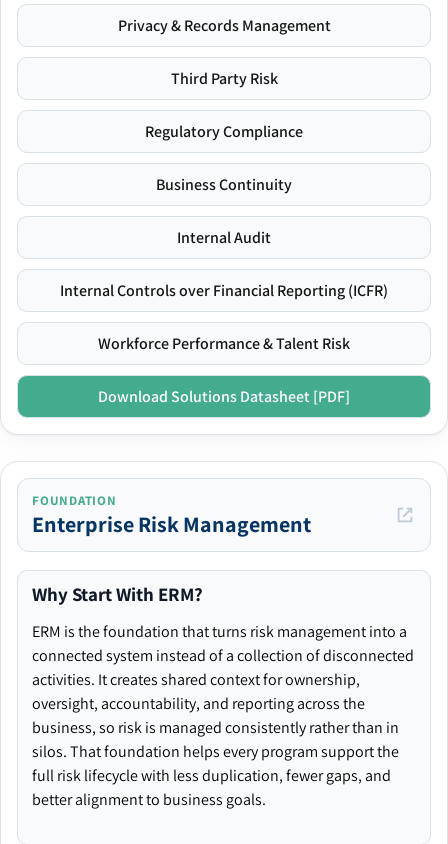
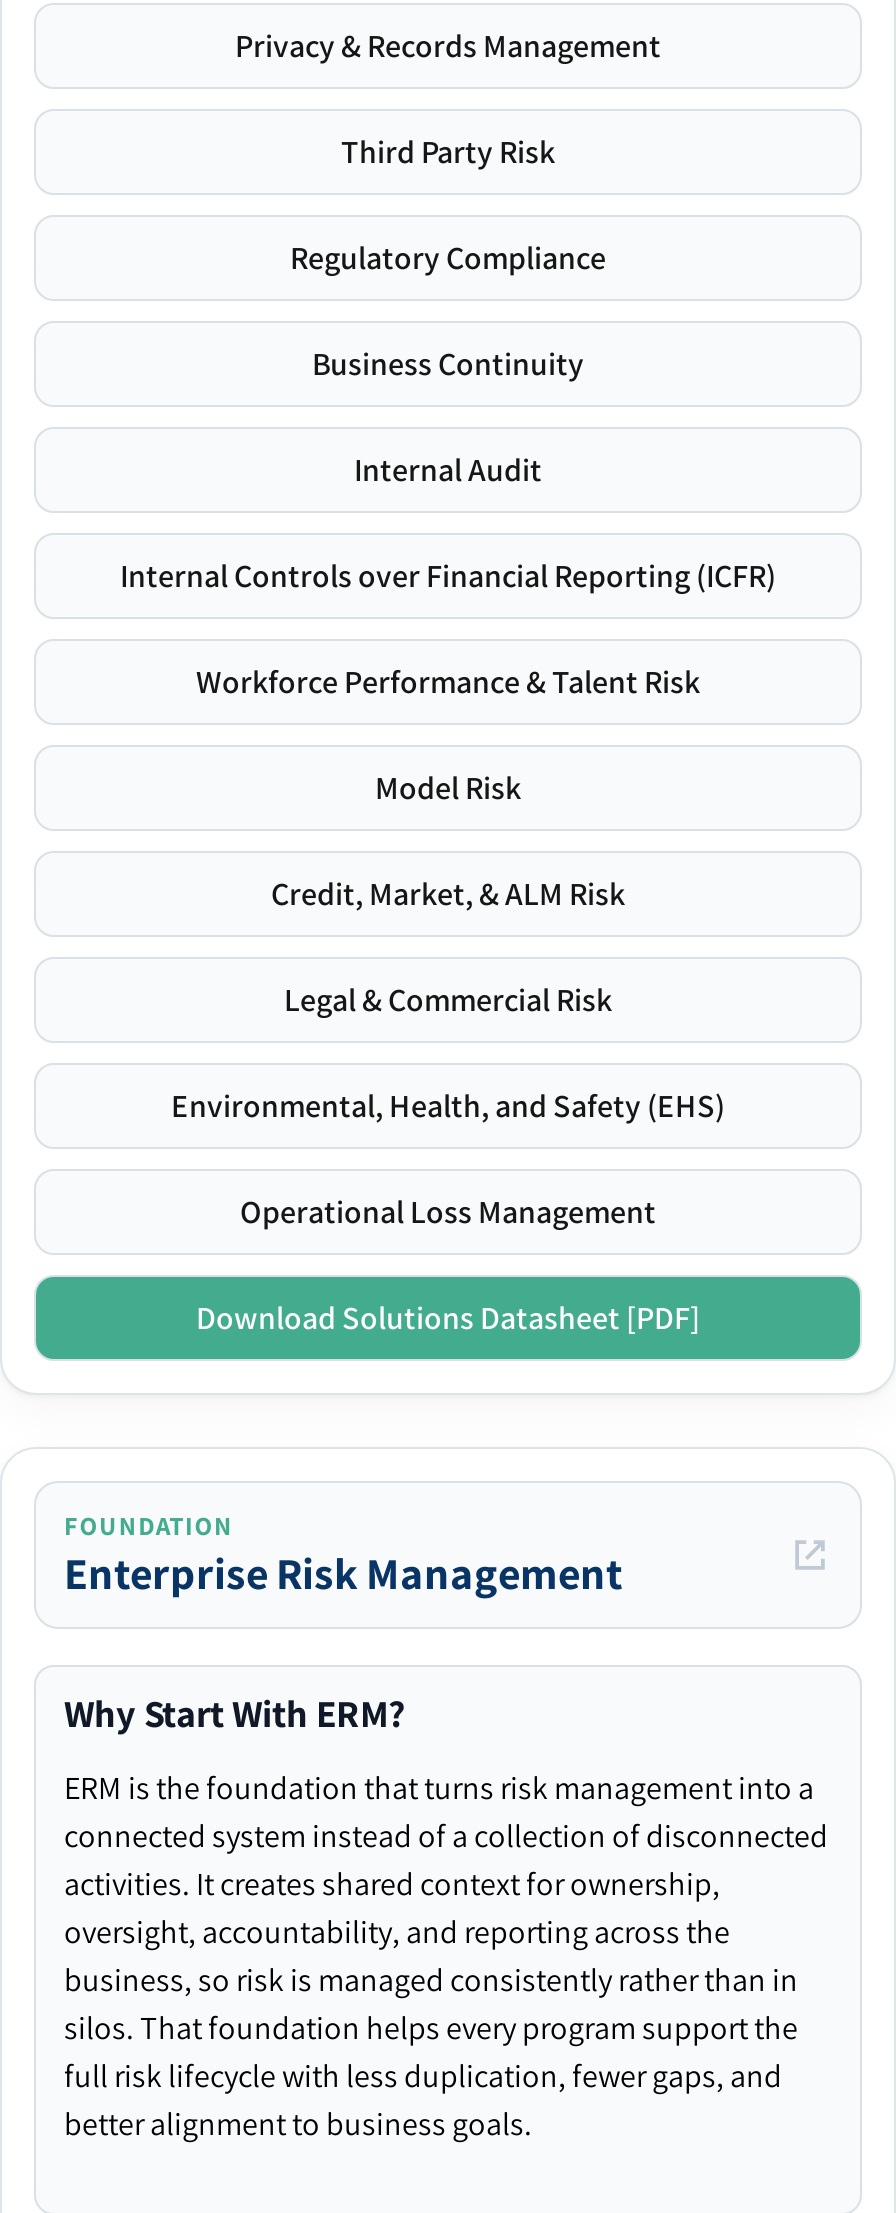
+ Model Risk
+ Credit, Market, & ALM Risk
+ Legal & Commercial Risk
+ Environmental, Health, and Safety (EHS)
+ Operational Loss Management
